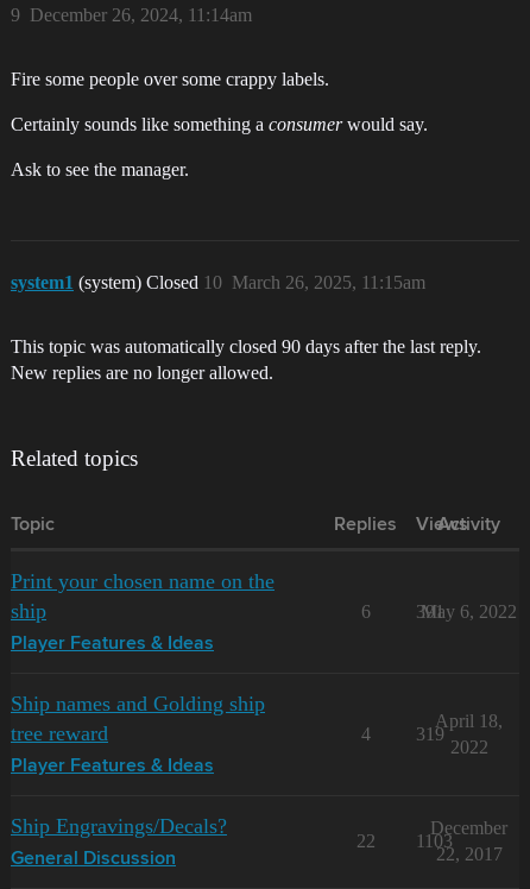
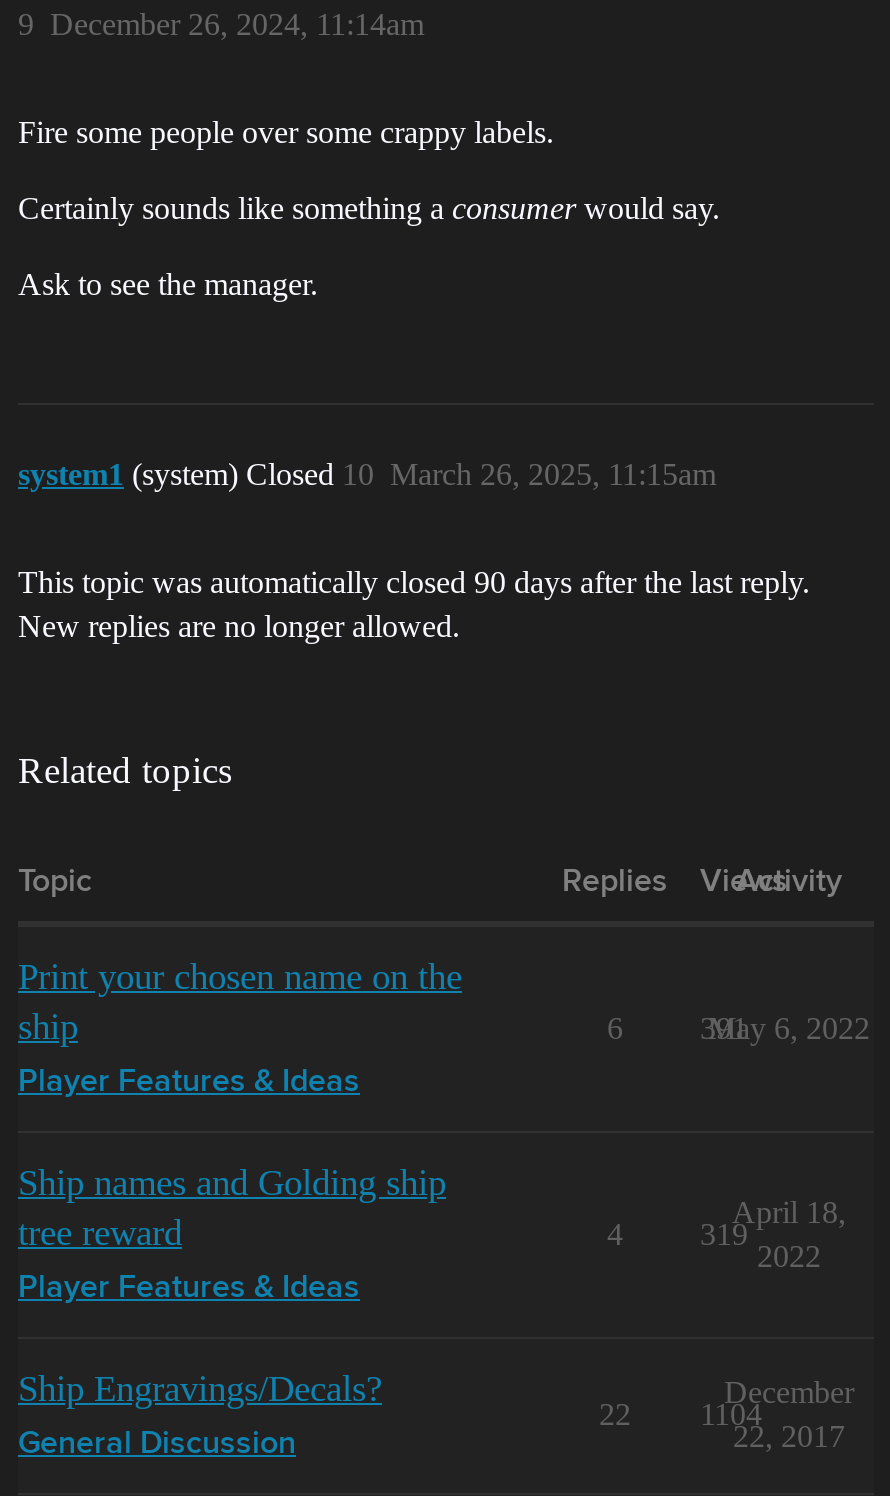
- 1103
+ 1104
